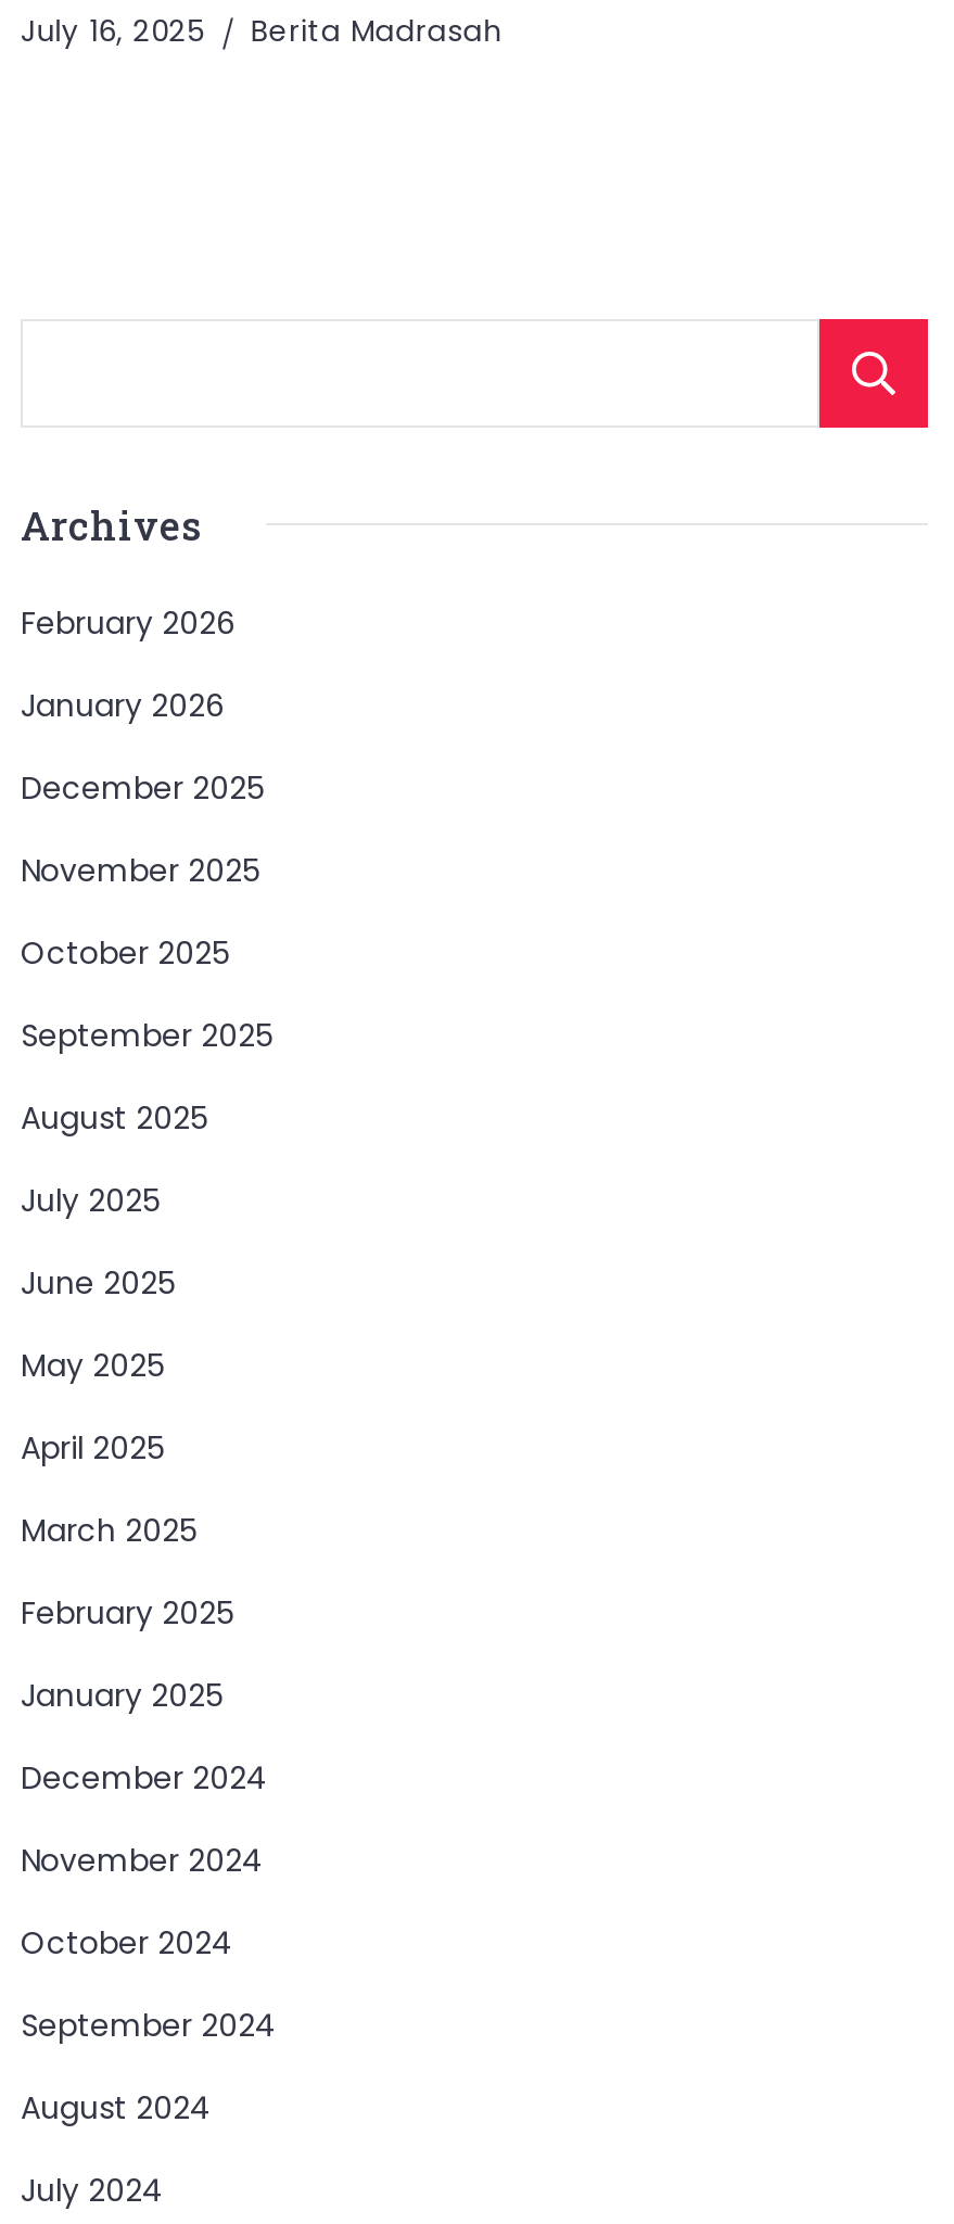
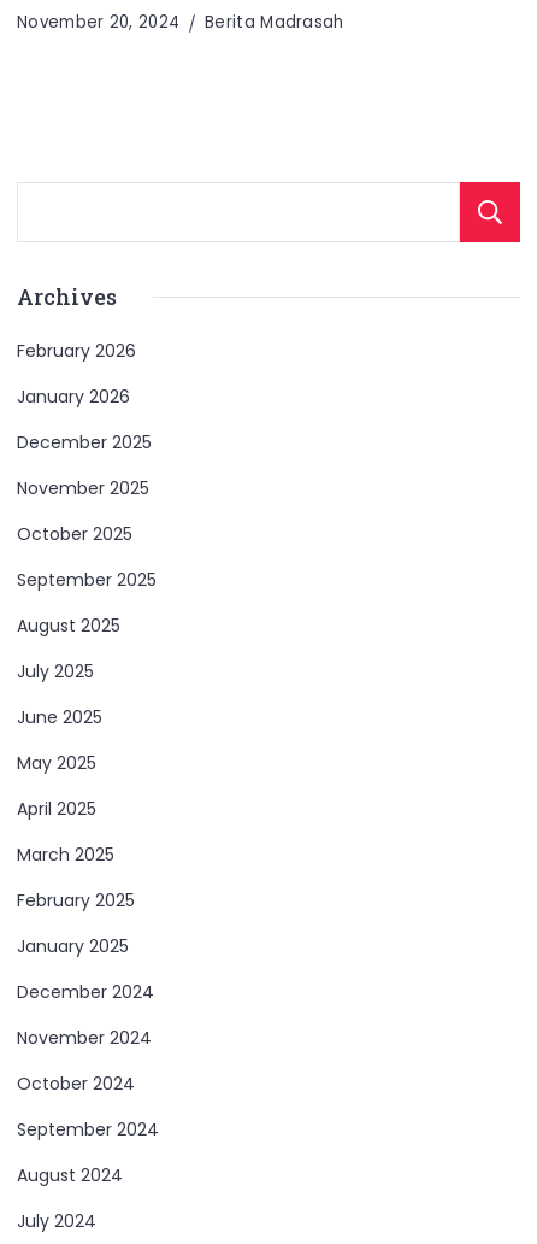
- July 16, 2025 Berita Madrasah
+ November 20, 2024 Berita Madrasah
